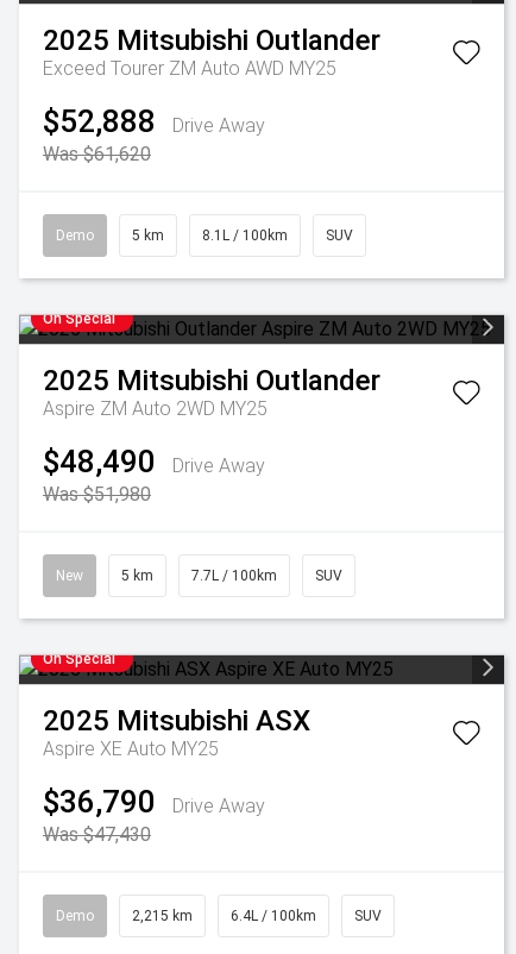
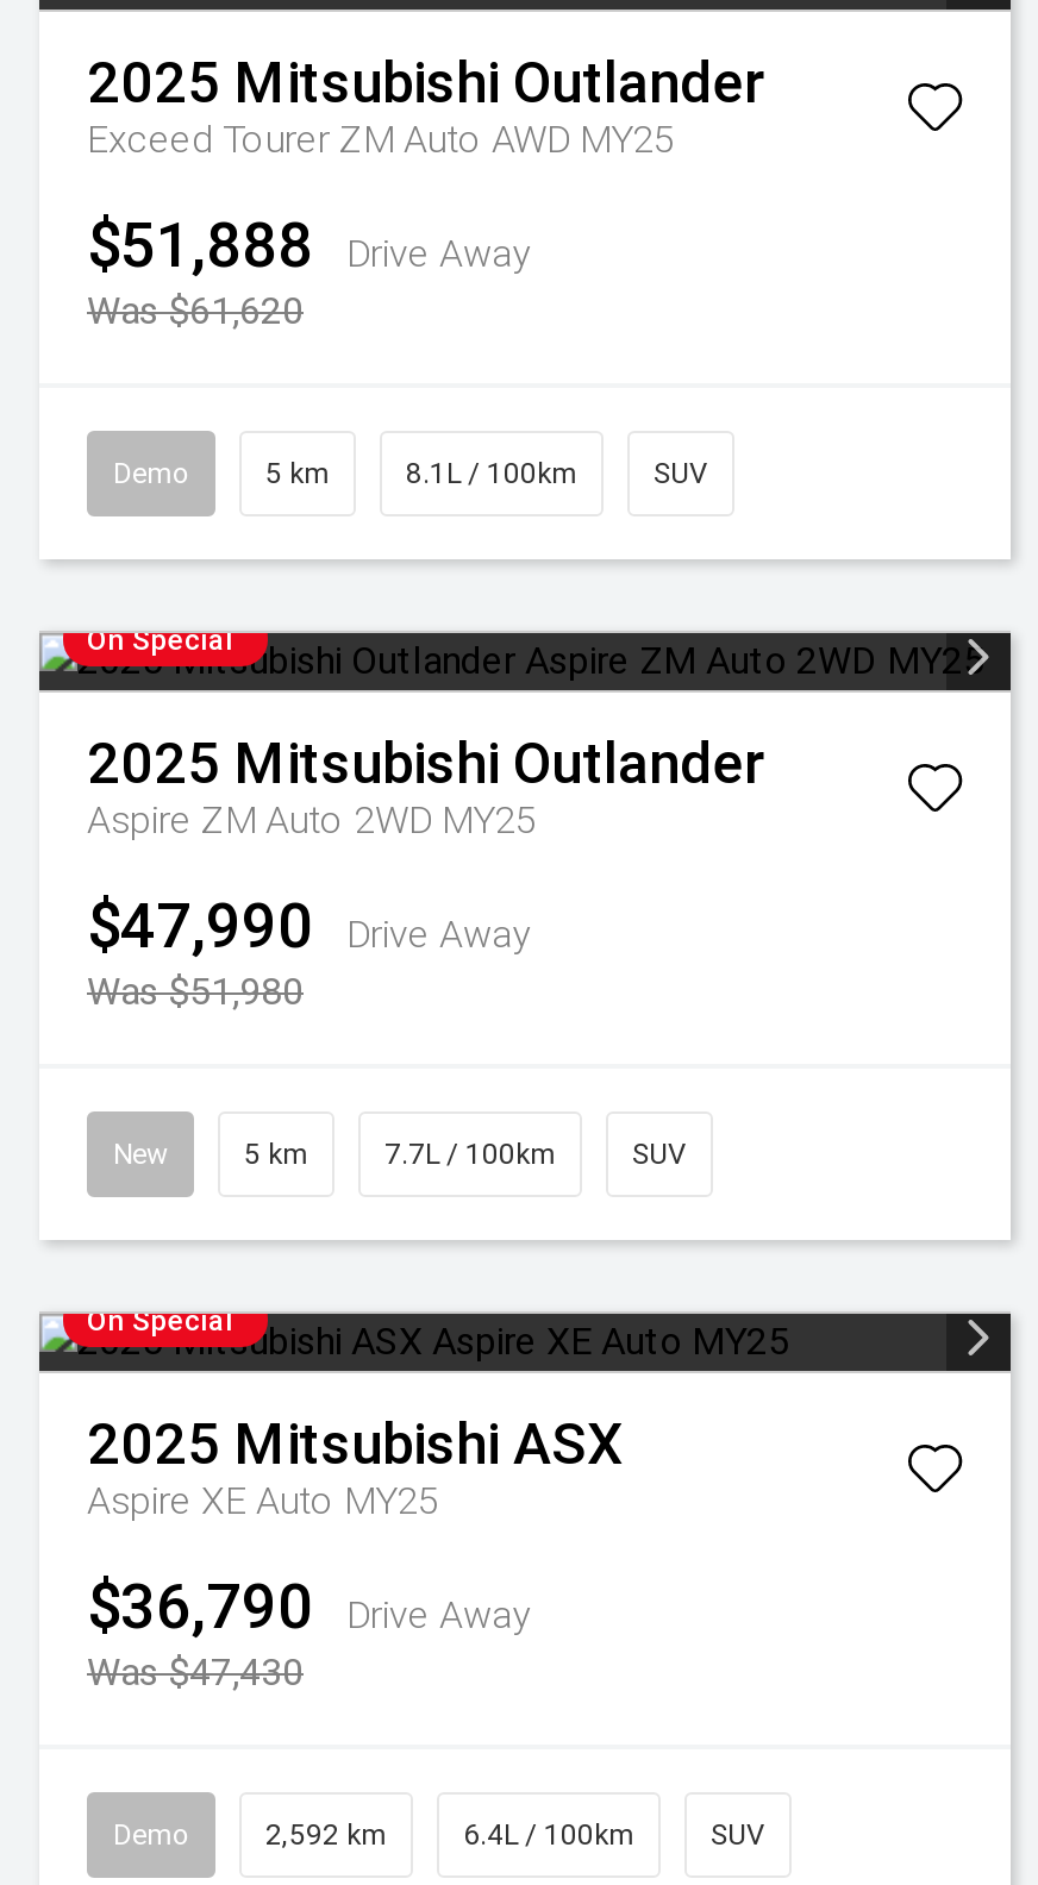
- $52,888 Drive Away
+ $51,888 Drive Away

- $48,490 Drive Away
+ $47,990 Drive Away

- 2,215 km
+ 2,592 km
